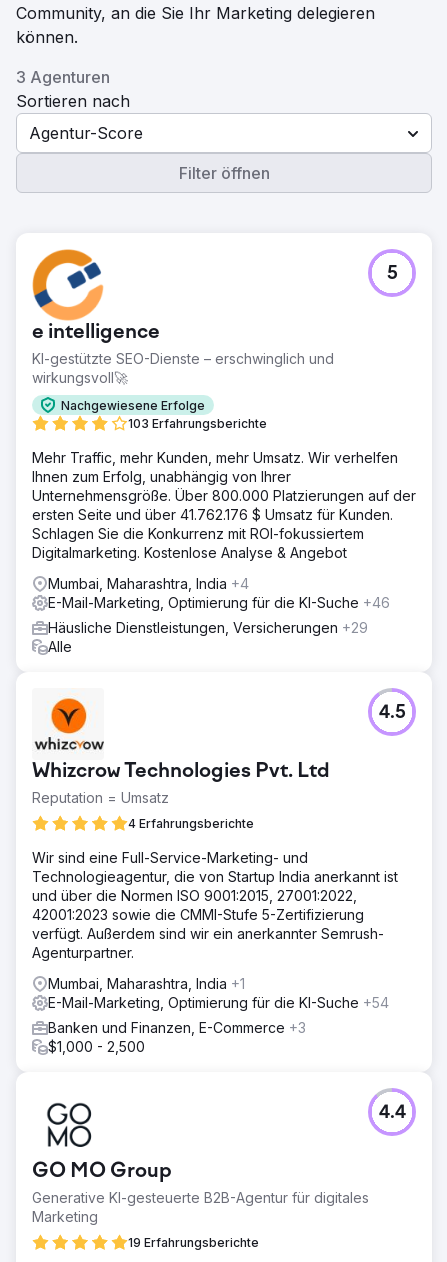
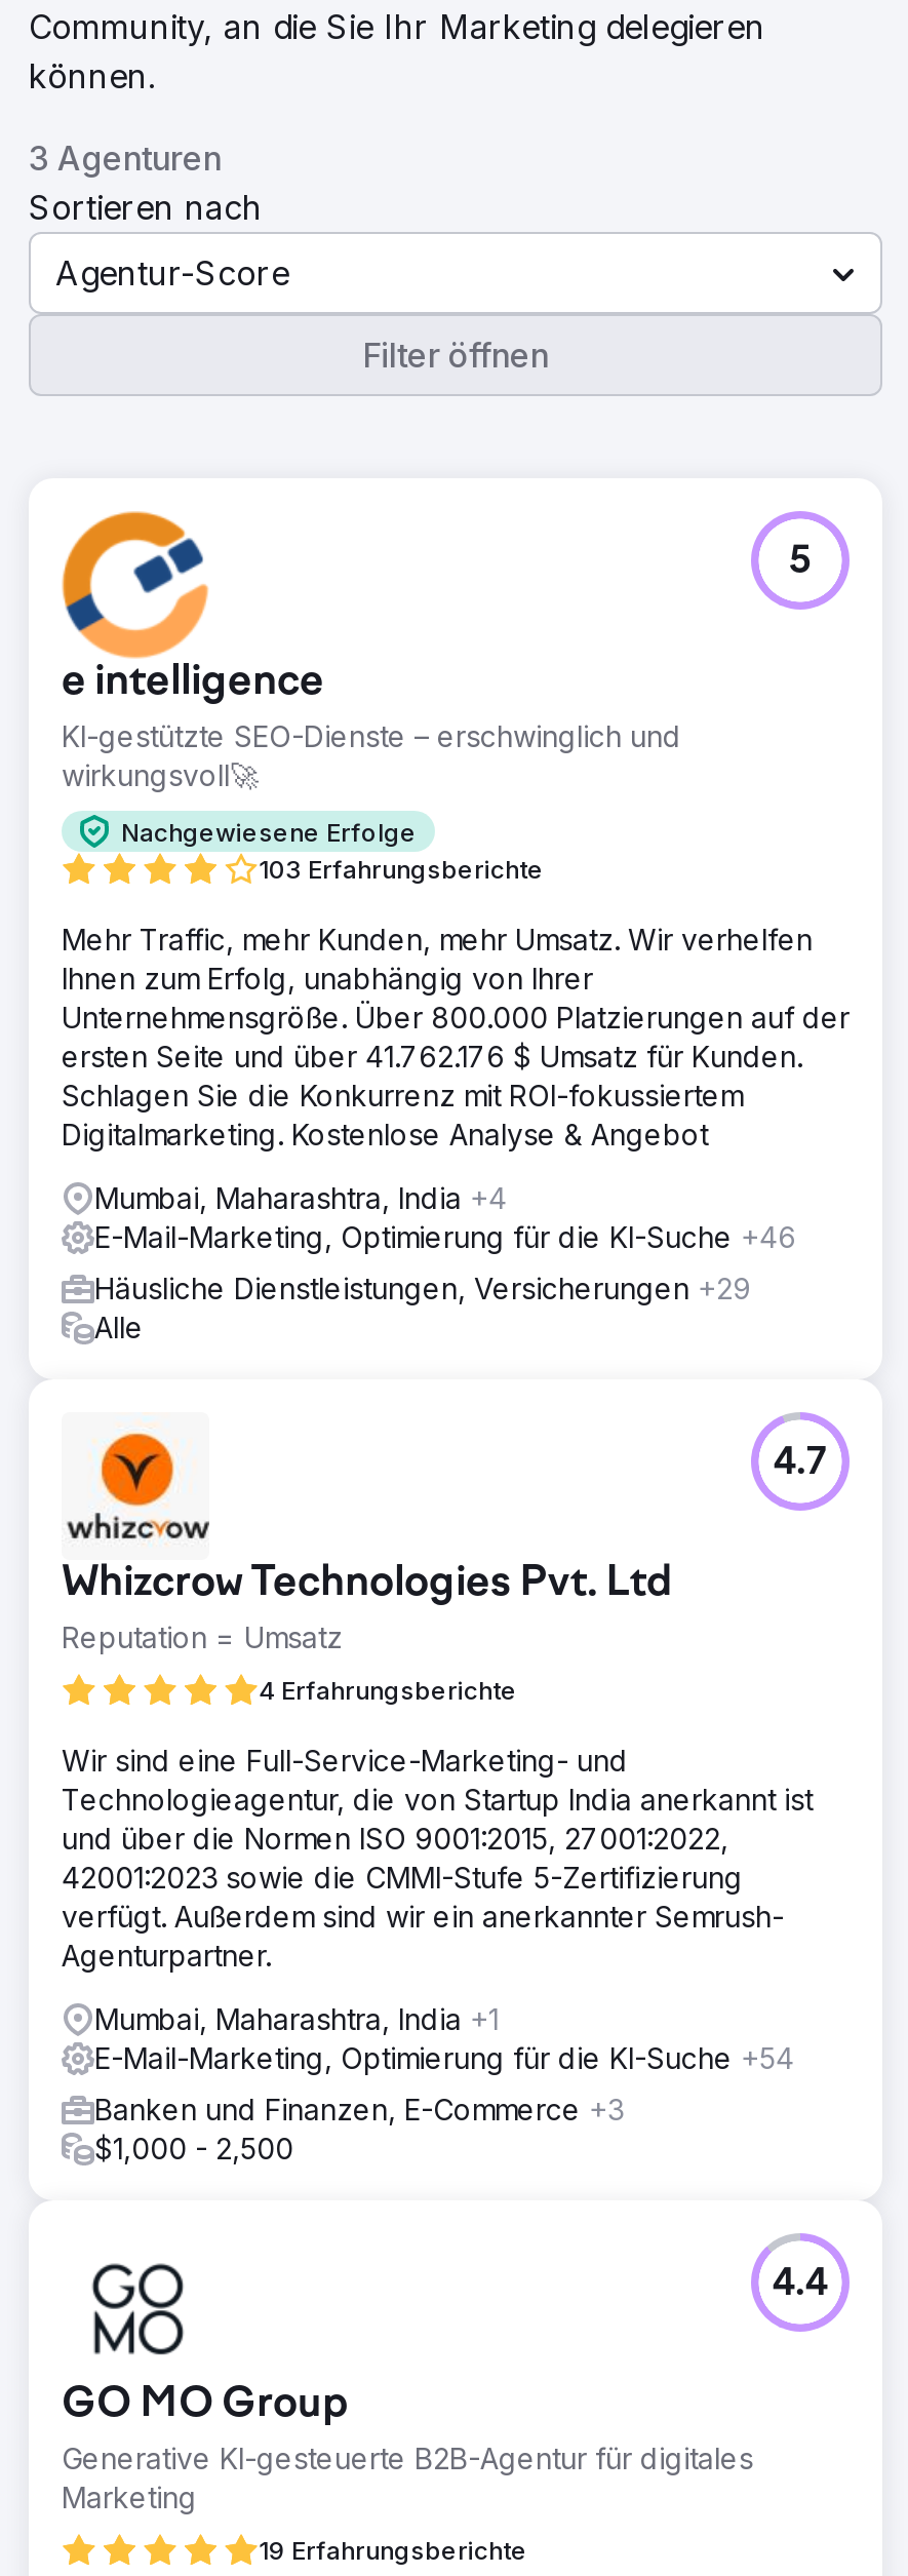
- 4.5
+ 4.7
